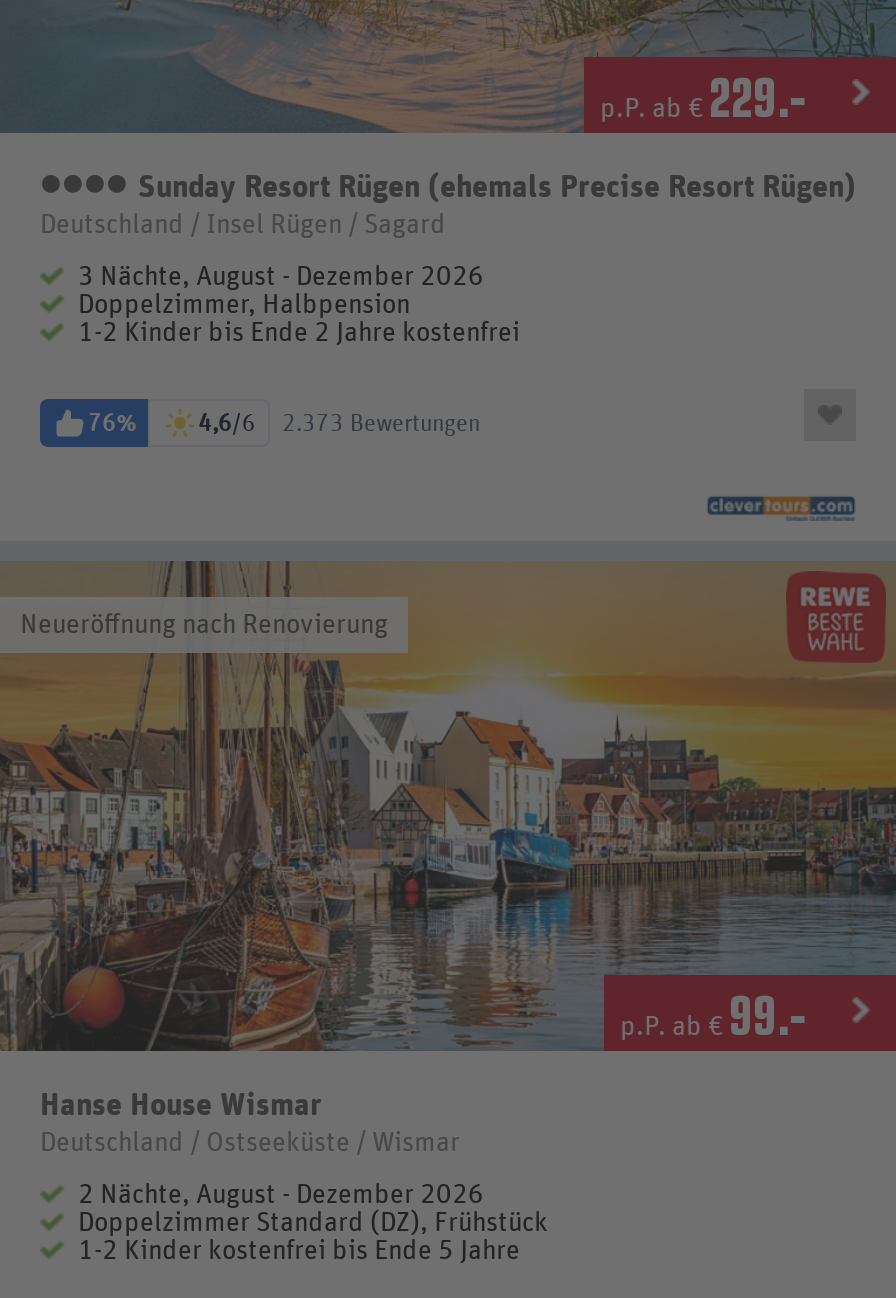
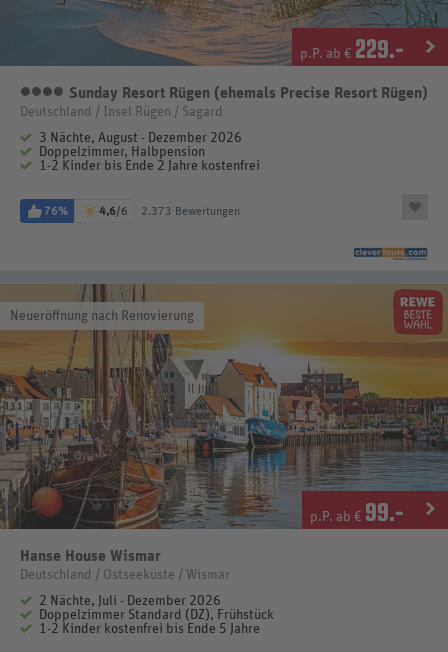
- 2 Nächte, August - Dezember 2026
+ 2 Nächte, Juli - Dezember 2026
